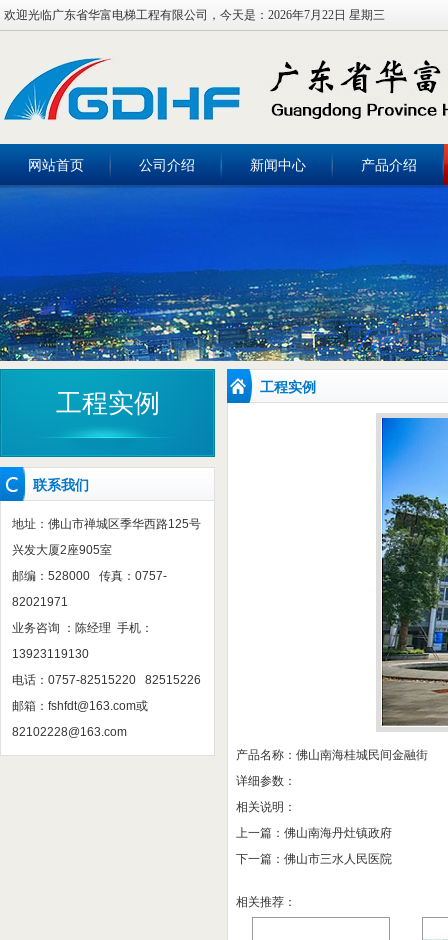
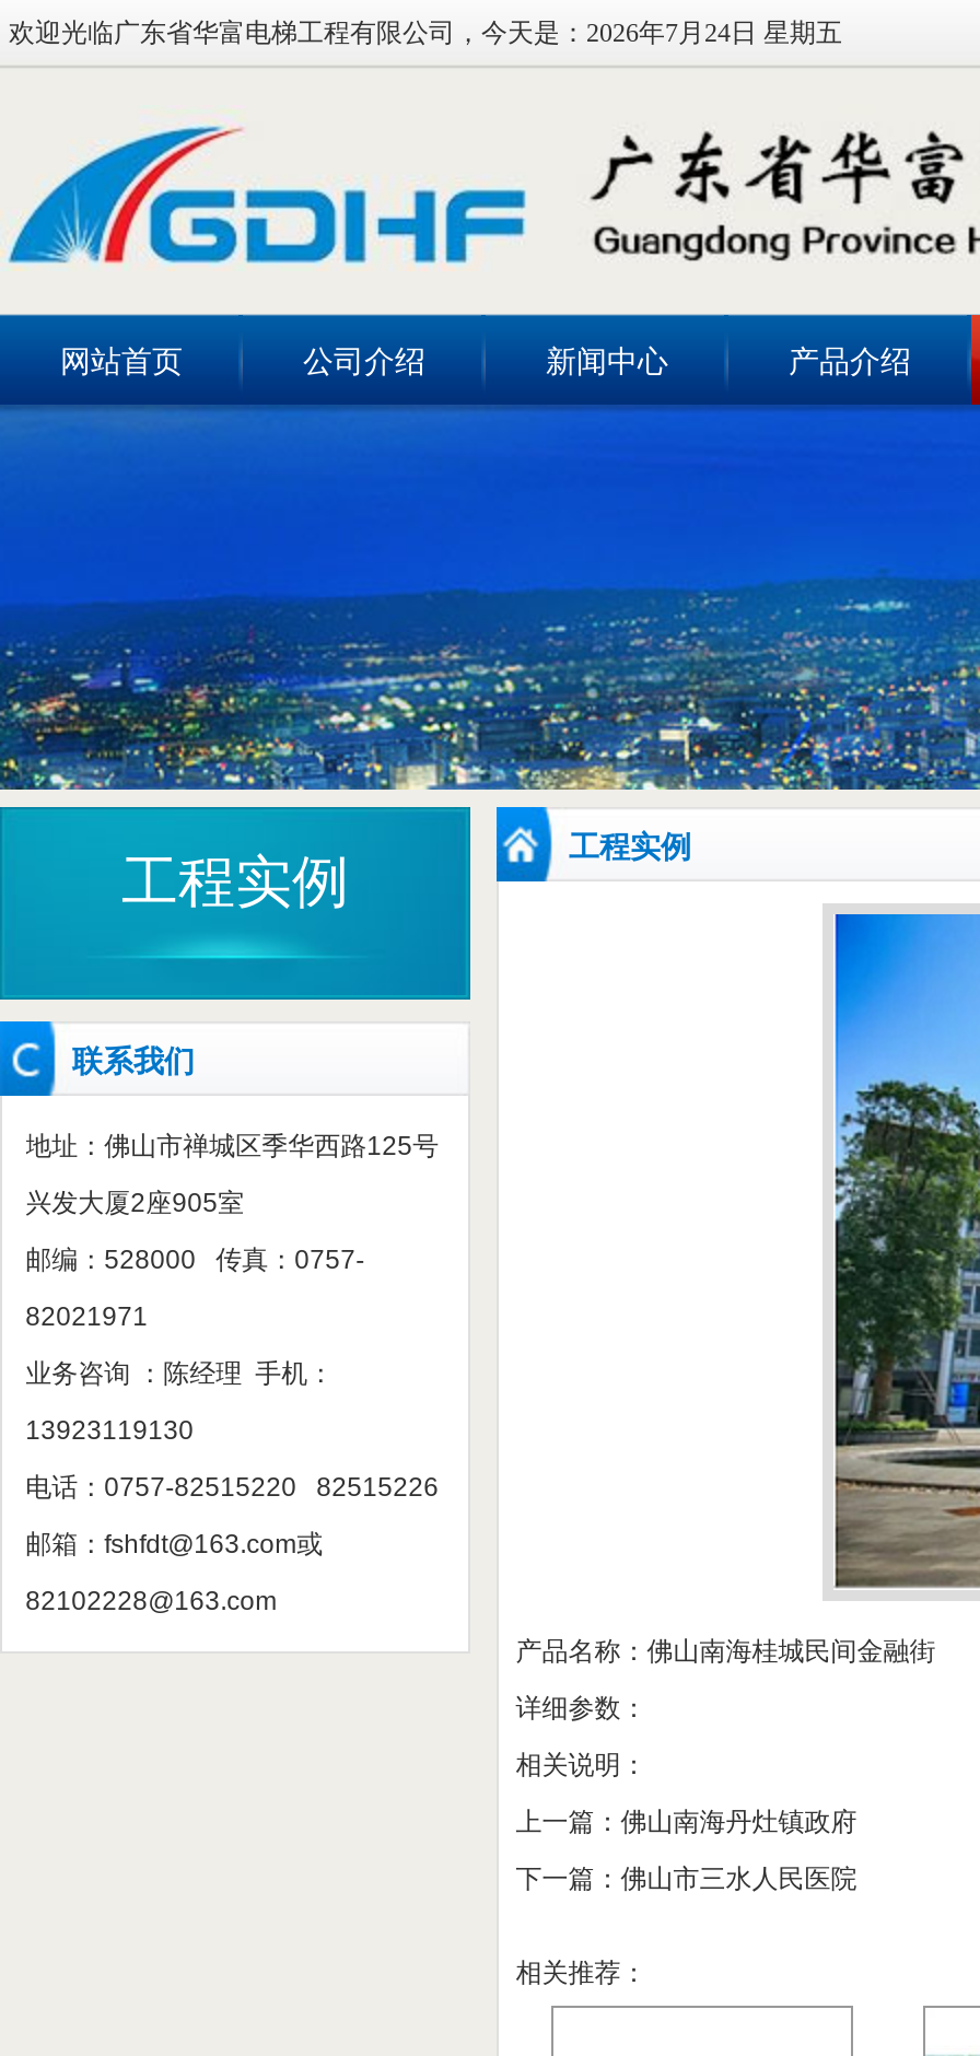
- 欢迎光临广东省华富电梯工程有限公司，今天是：2026年7月22日 星期三
+ 欢迎光临广东省华富电梯工程有限公司，今天是：2026年7月24日 星期五
